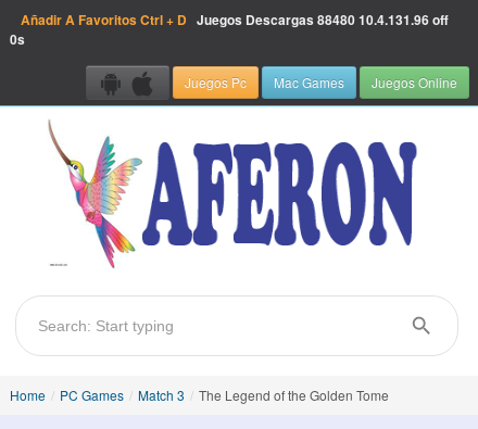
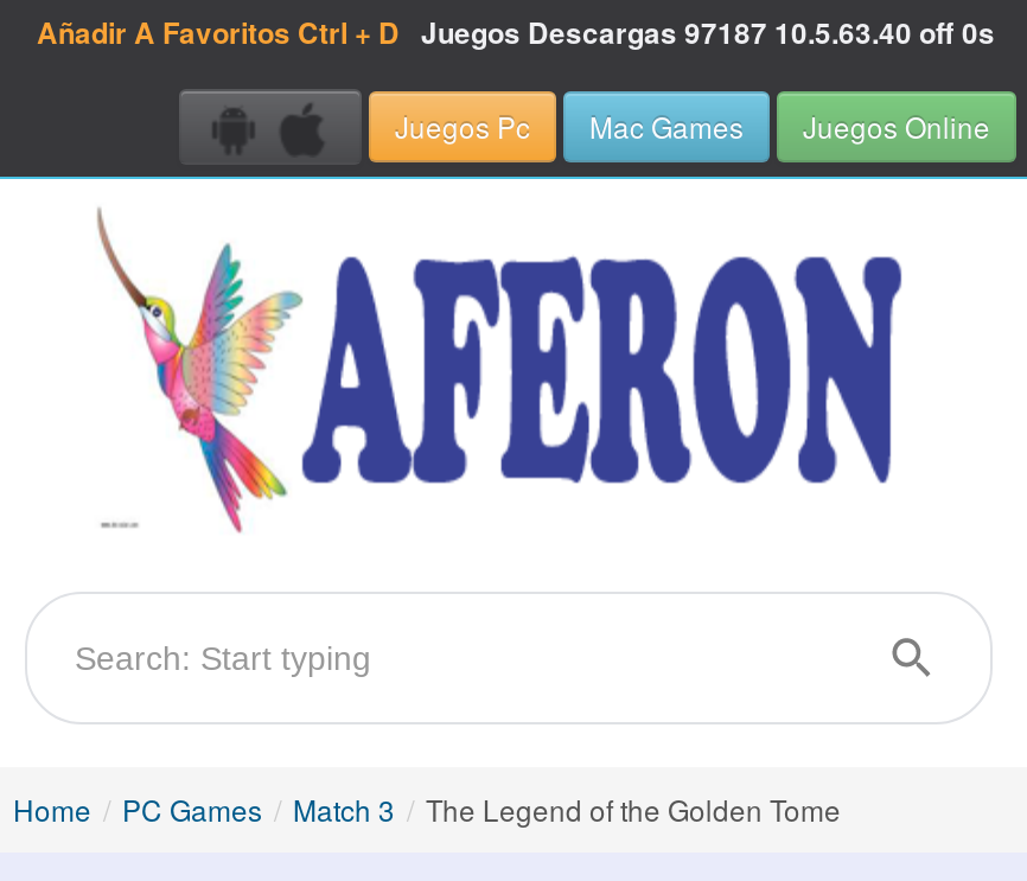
- Añadir A Favoritos Ctrl + D Juegos Descargas 88480 10.4.131.96 off
- 0s
+ Añadir A Favoritos Ctrl + D Juegos Descargas 97187 10.5.63.40 off 0s
